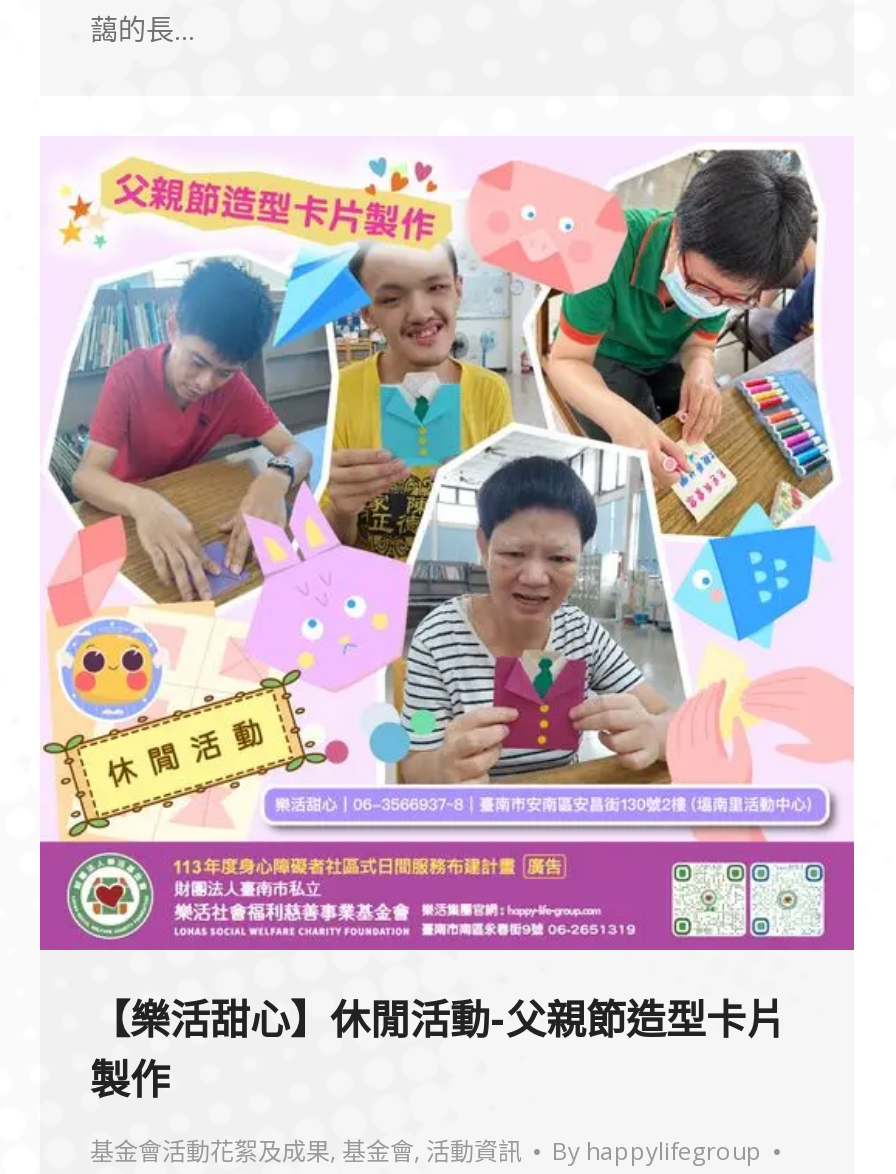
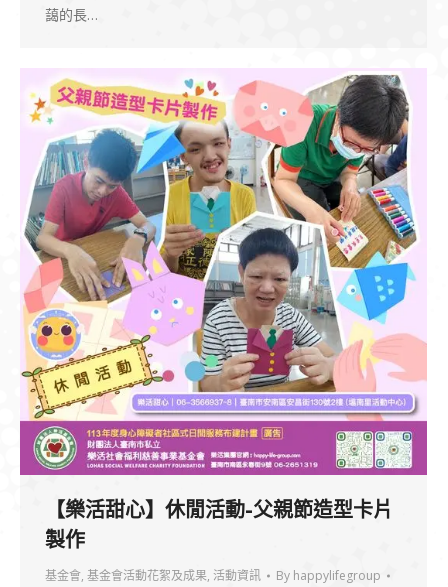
- 基金會活動花絮及成果,基金會,活動資訊
+ 基金會,基金會活動花絮及成果,活動資訊
